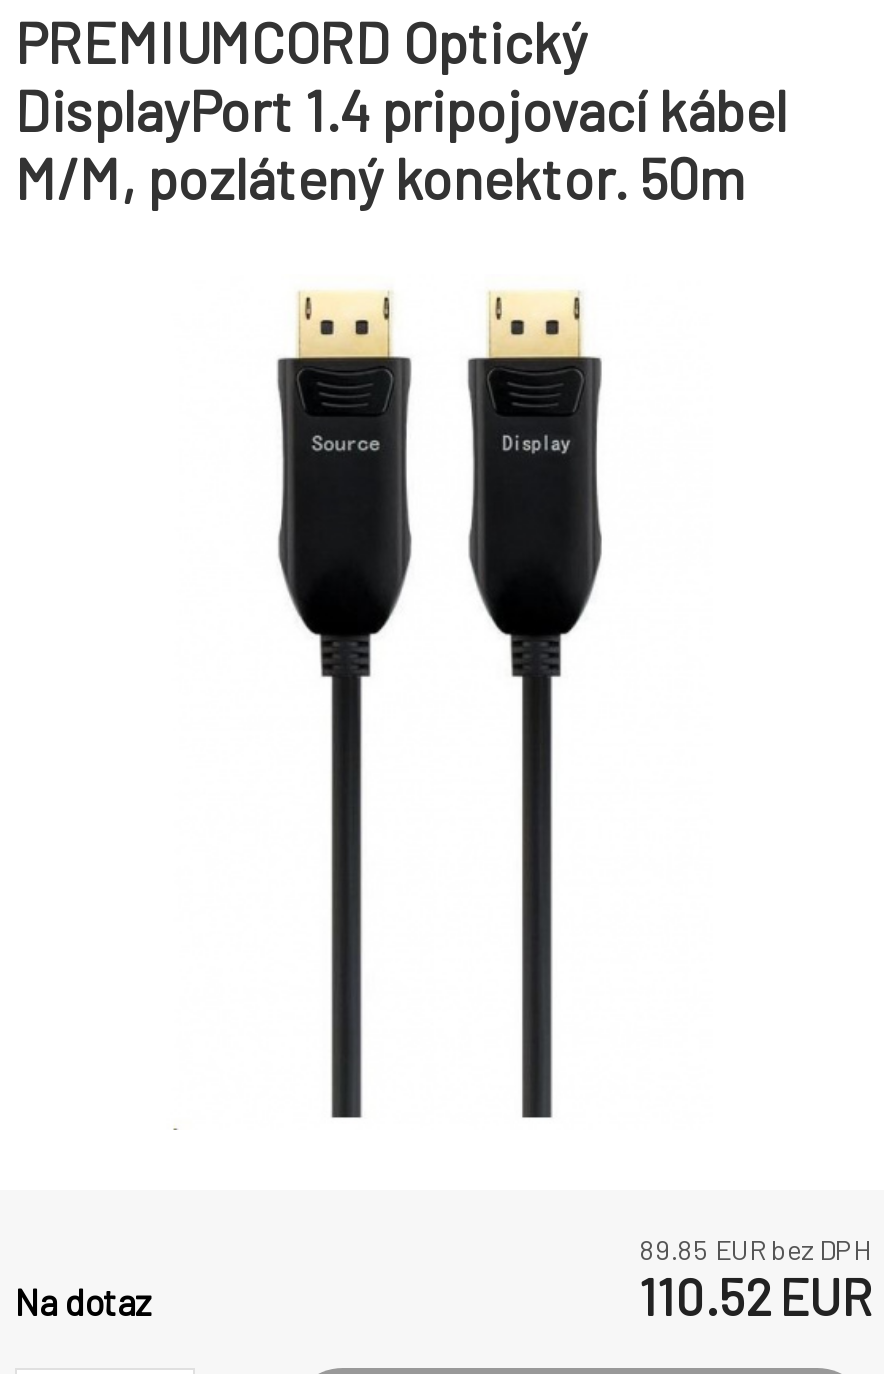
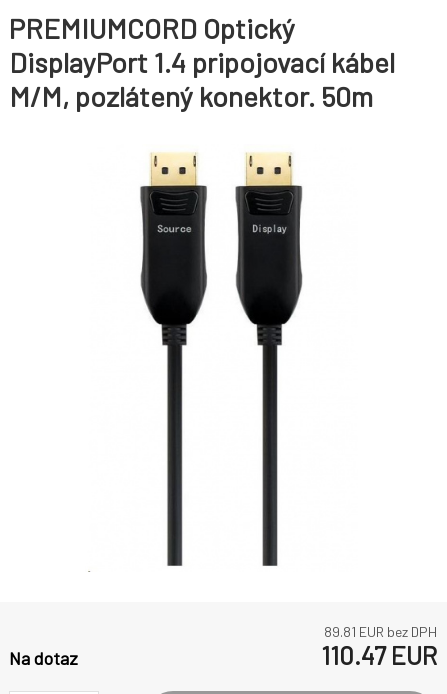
- 89.85 EUR bez DPH
+ 89.81 EUR bez DPH

- 110.52 EUR
+ 110.47 EUR
